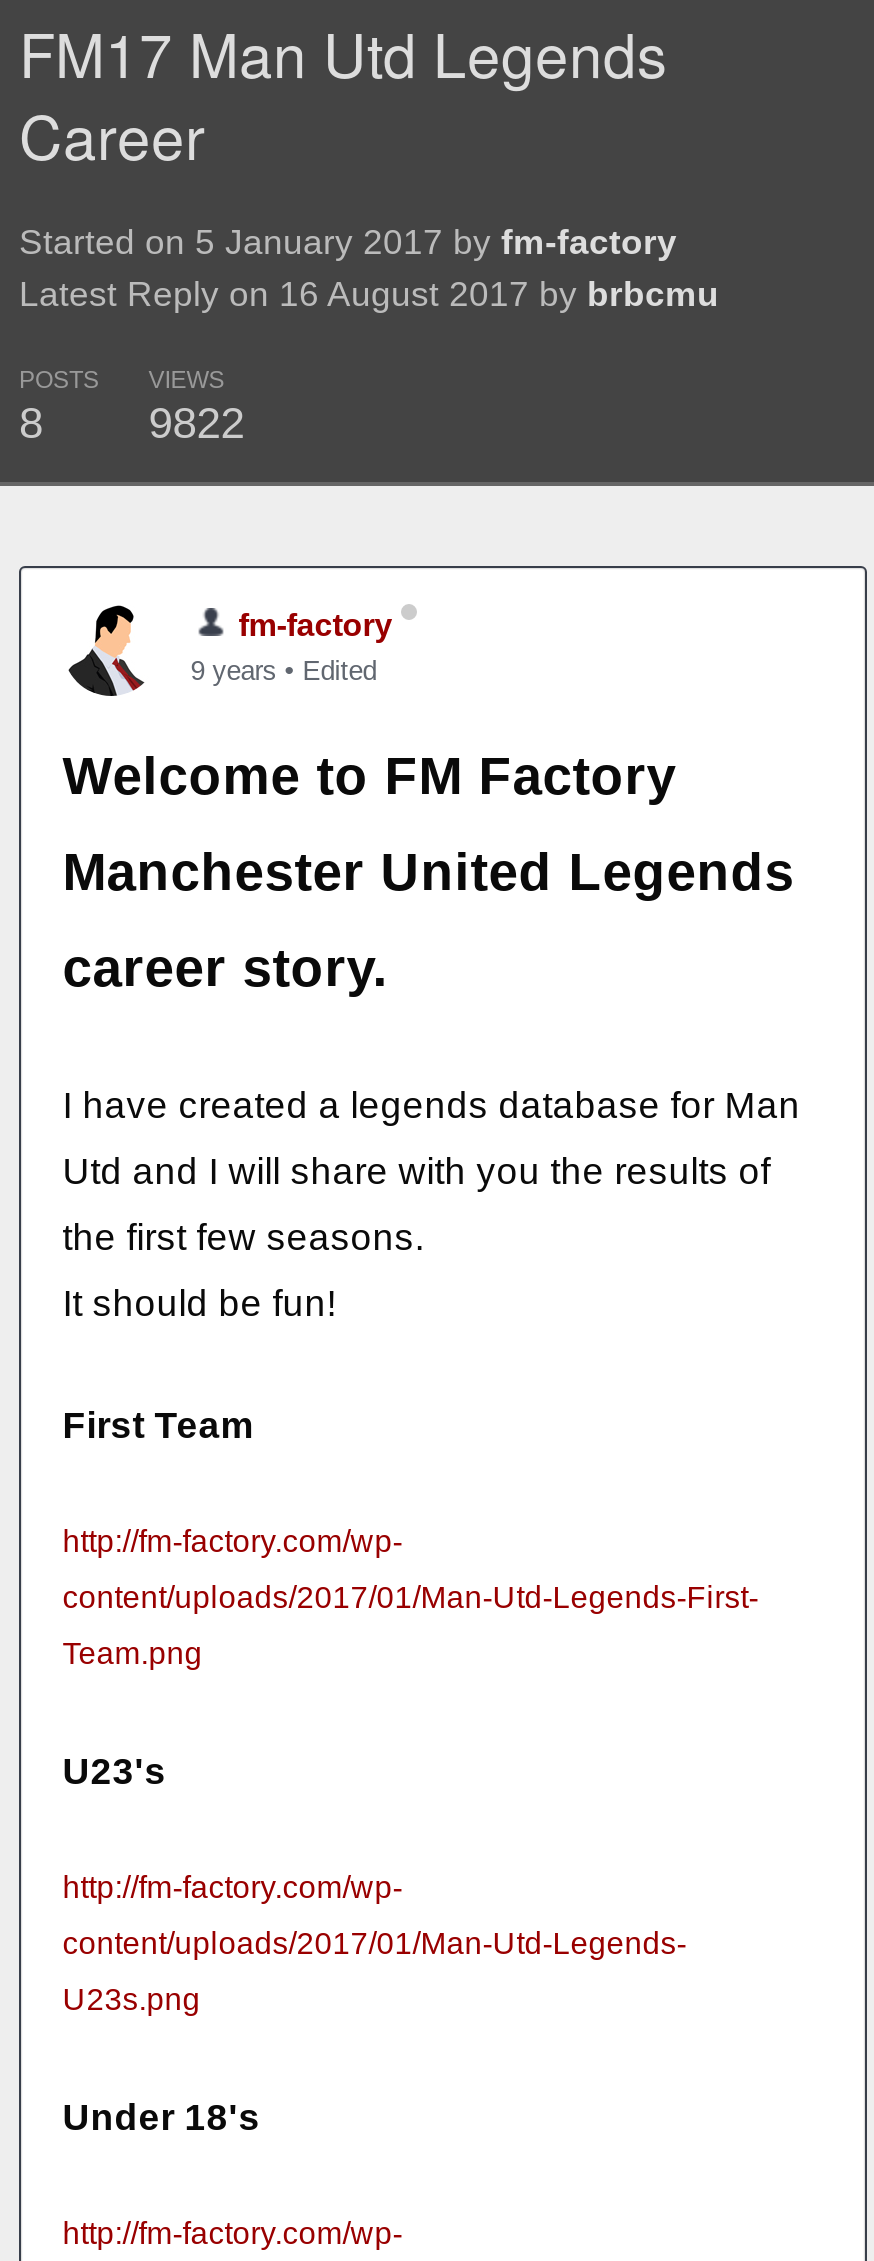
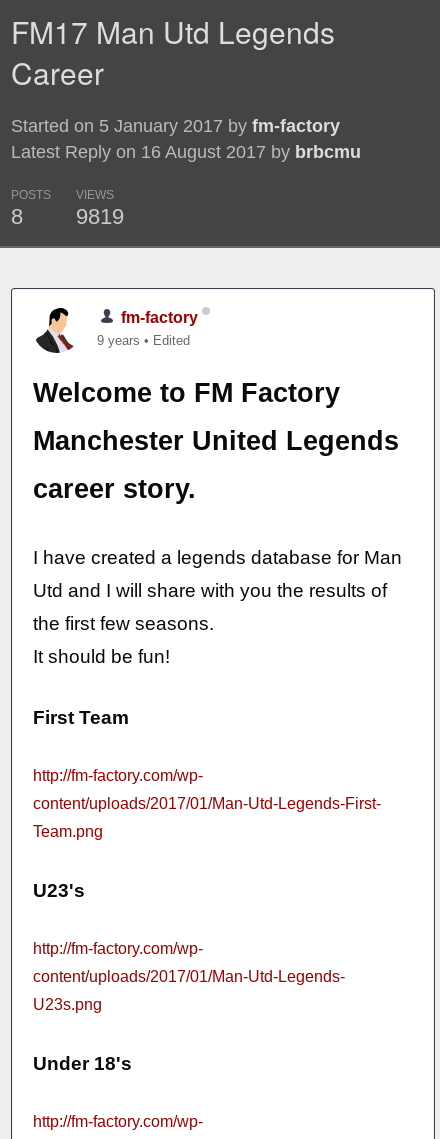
- 9822
+ 9819
